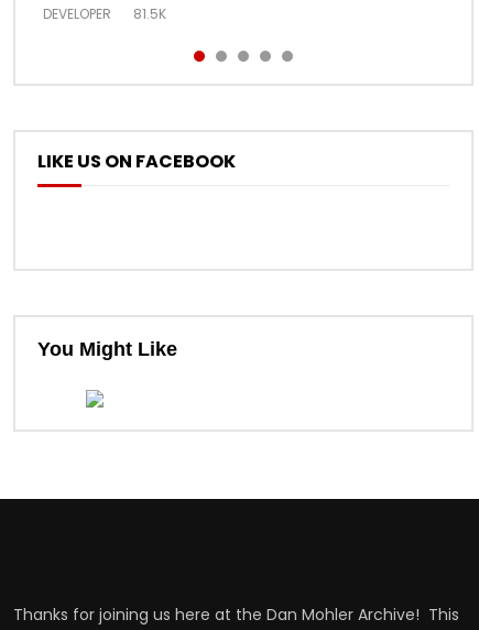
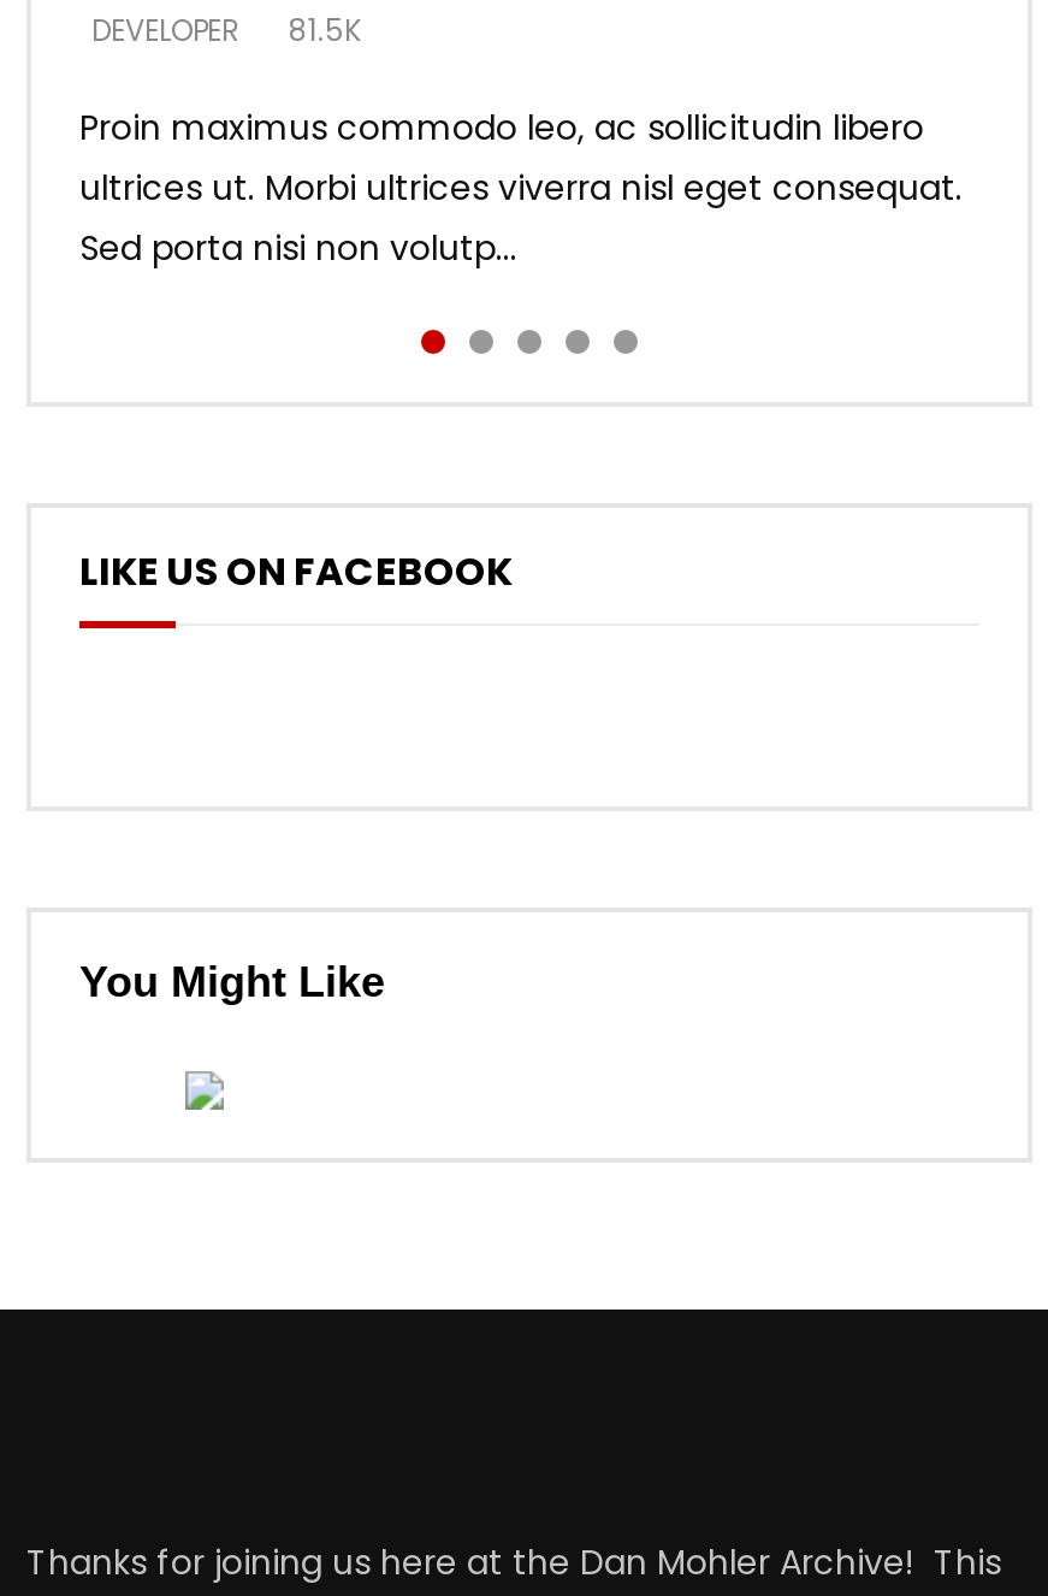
+ Proin maximus commodo leo, ac sollicitudin libero
+ ultrices ut. Morbi ultrices viverra nisl eget consequat.
+ Sed porta nisi non volutp...
